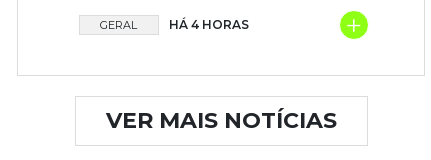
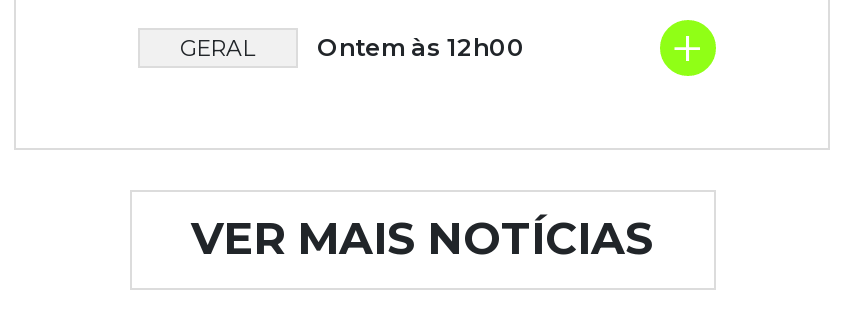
- HÁ 4 HORAS
+ Ontem às 12h00
